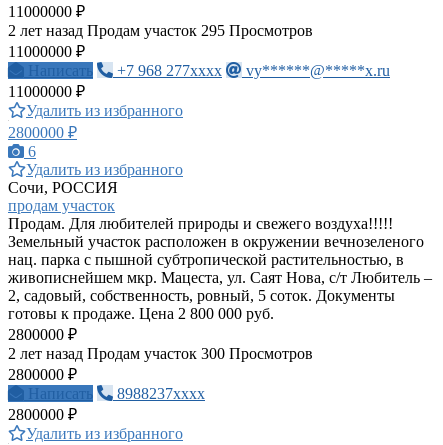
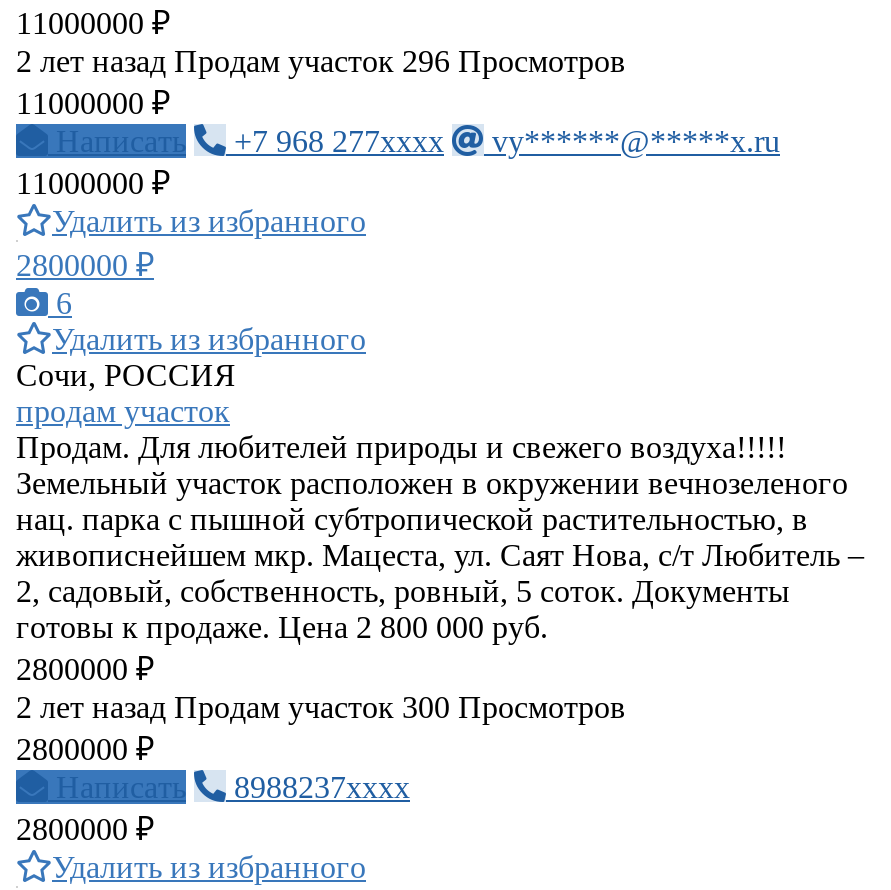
- 2 лет назад Продам участок 295 Просмотров
+ 2 лет назад Продам участок 296 Просмотров
